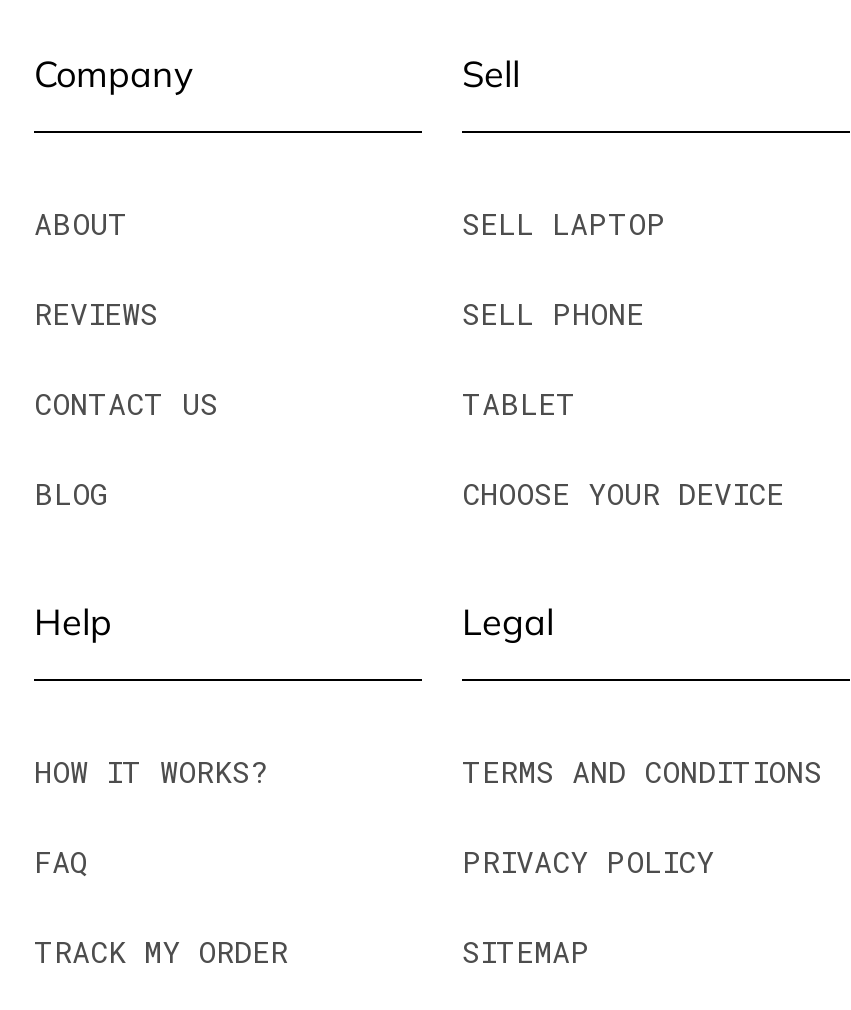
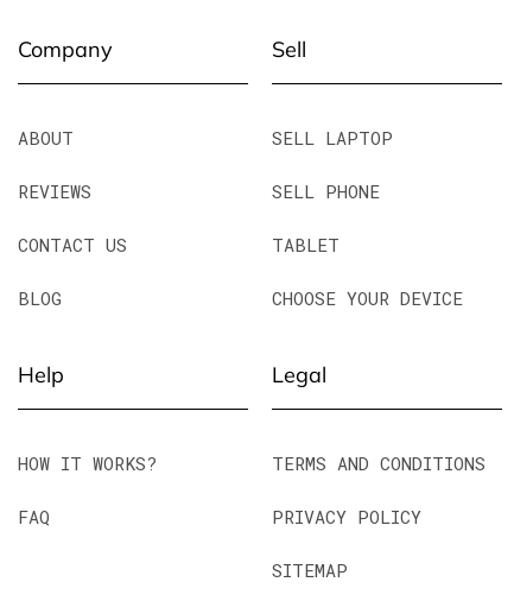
- TRACK MY ORDER
